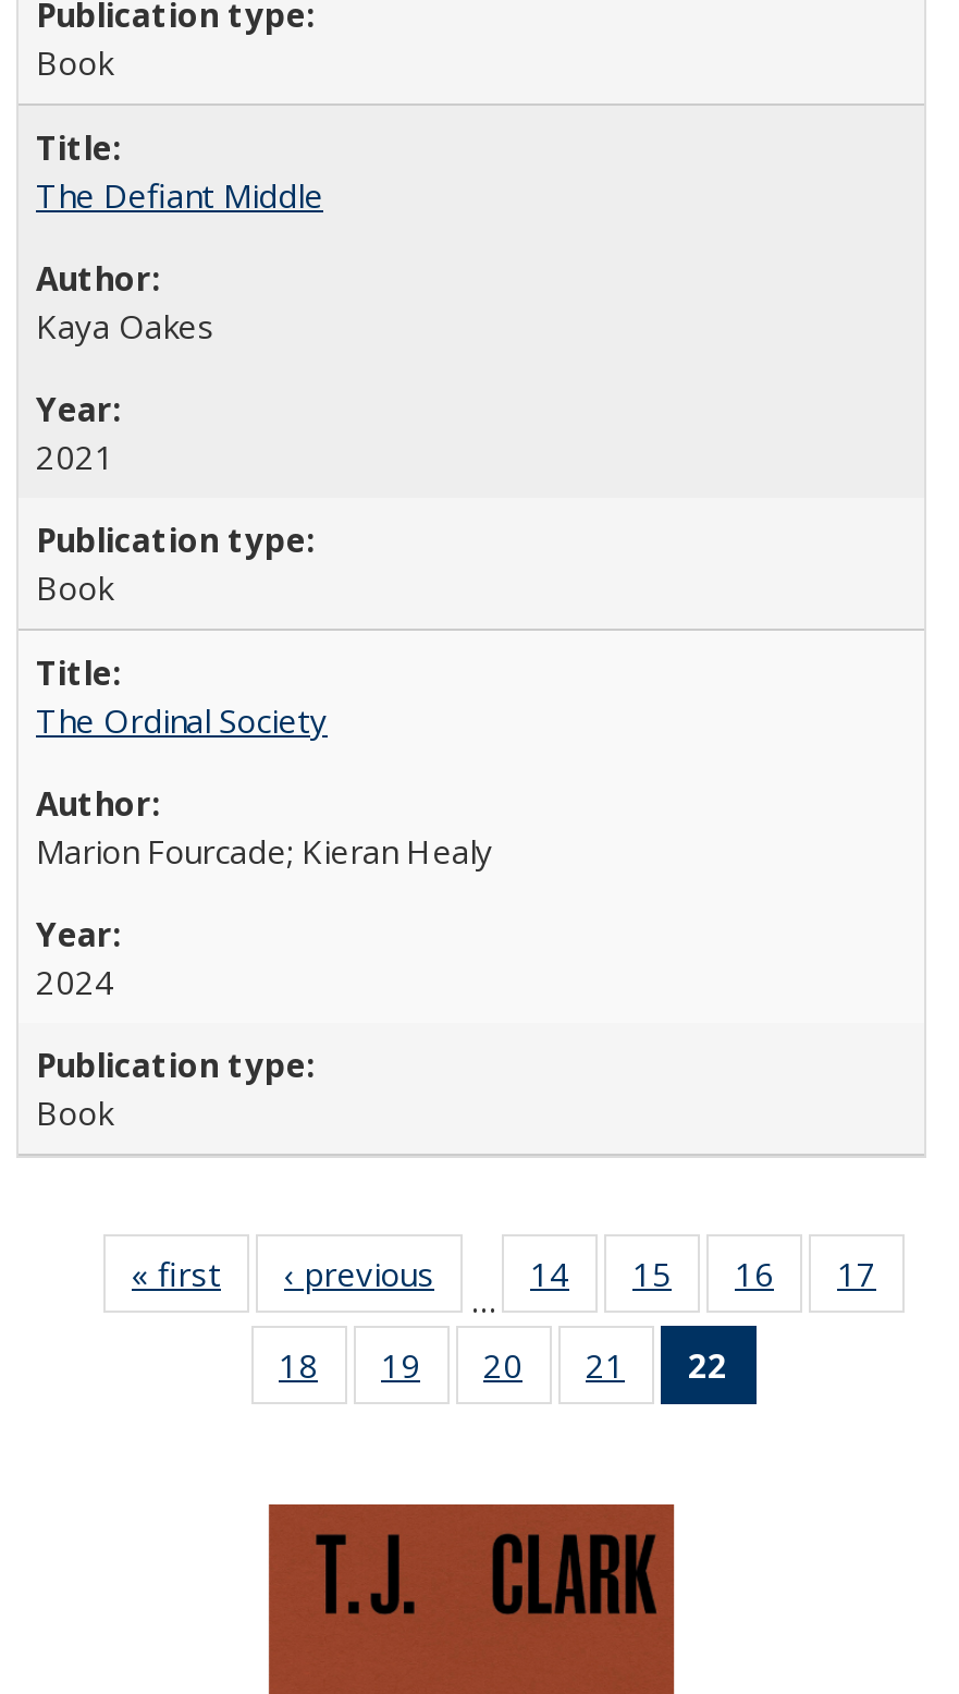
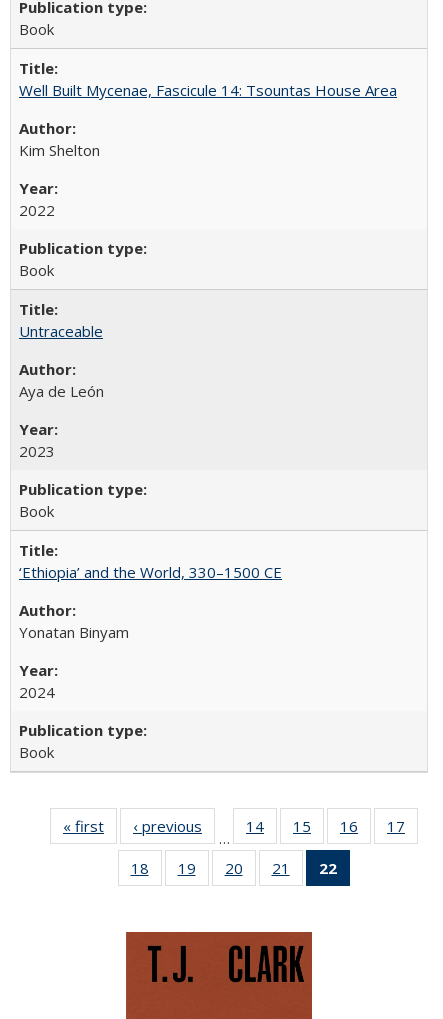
- The Defiant Middle
+ Well Built Mycenae, Fascicule 14: Tsountas House Area

- Kaya Oakes
+ Kim Shelton

- 2021
+ 2022

- The Ordinal Society
- Marion Fourcade; Kieran Healy
+ Untraceable
+ Aya de León
+ 2023
+ Book
+ ‘Ethiopia’ and the World, 330–1500 CE
+ Yonatan Binyam
